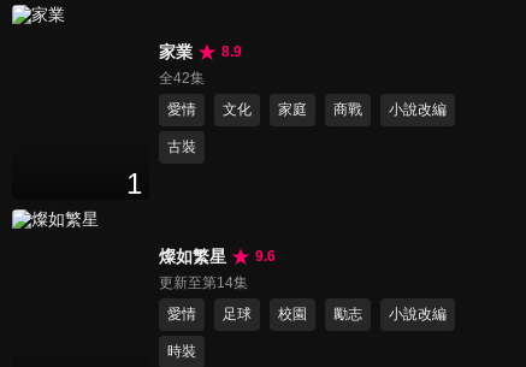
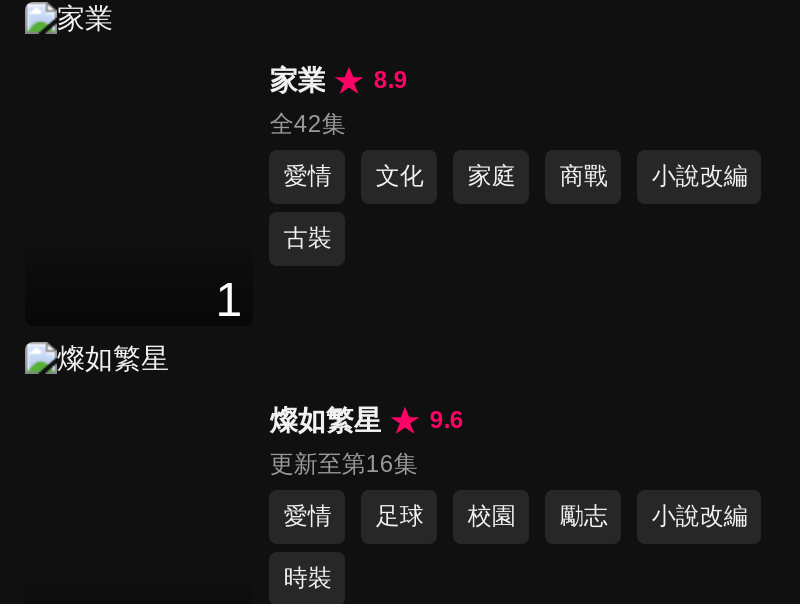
- 更新至第14集
+ 更新至第16集
